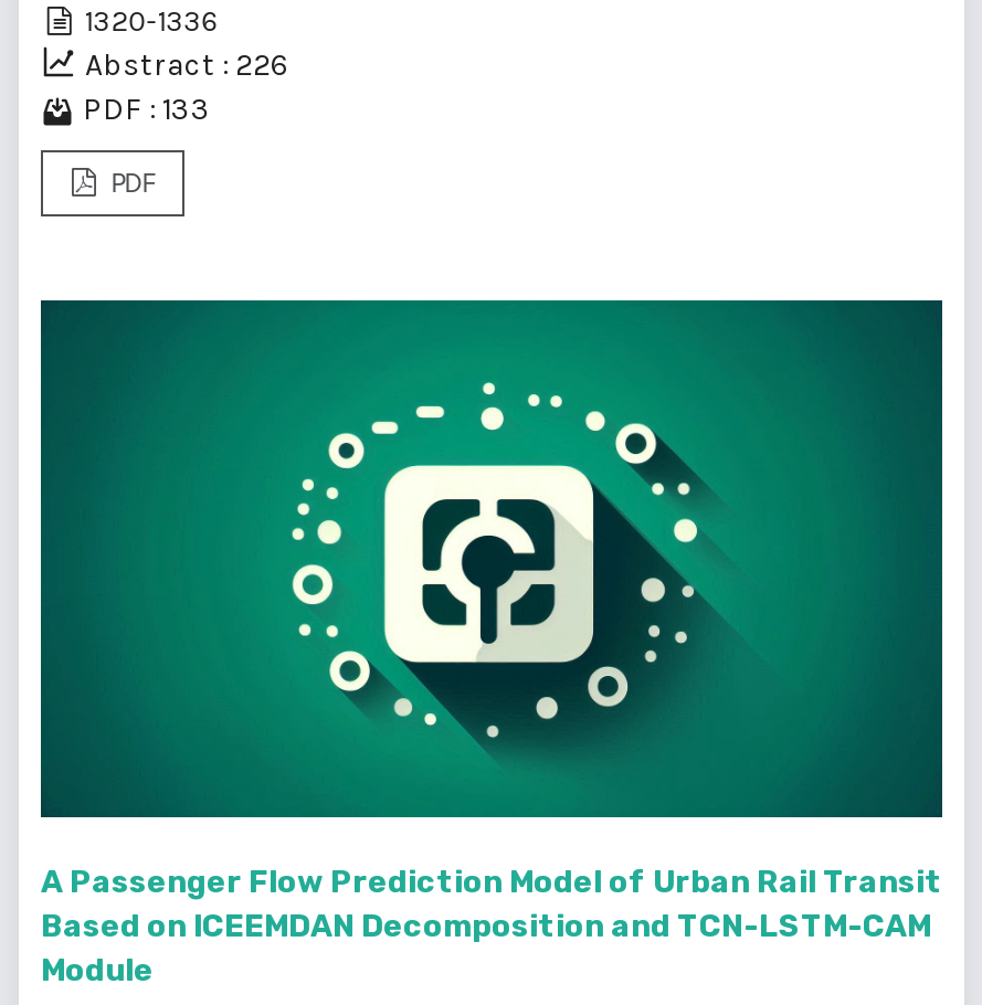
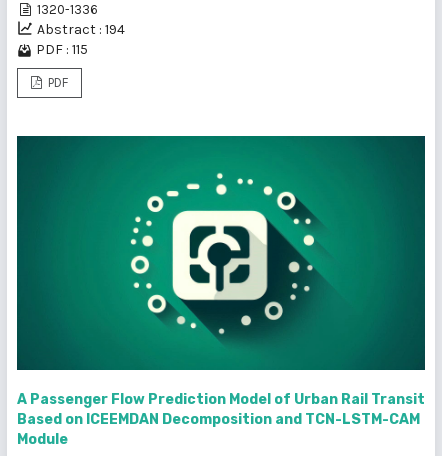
- Abstract : 226
+ Abstract : 194

- PDF : 133
+ PDF : 115
